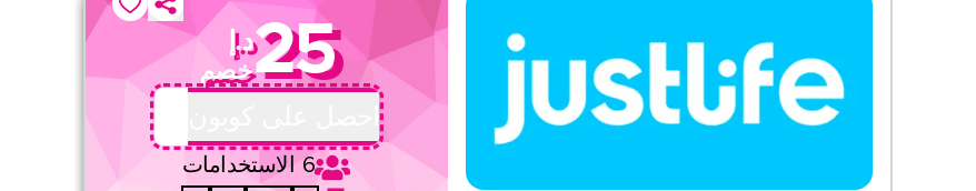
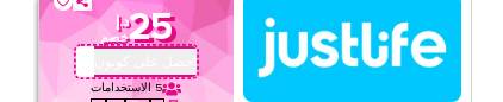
- 6 الاستخدامات
+ 5 الاستخدامات
